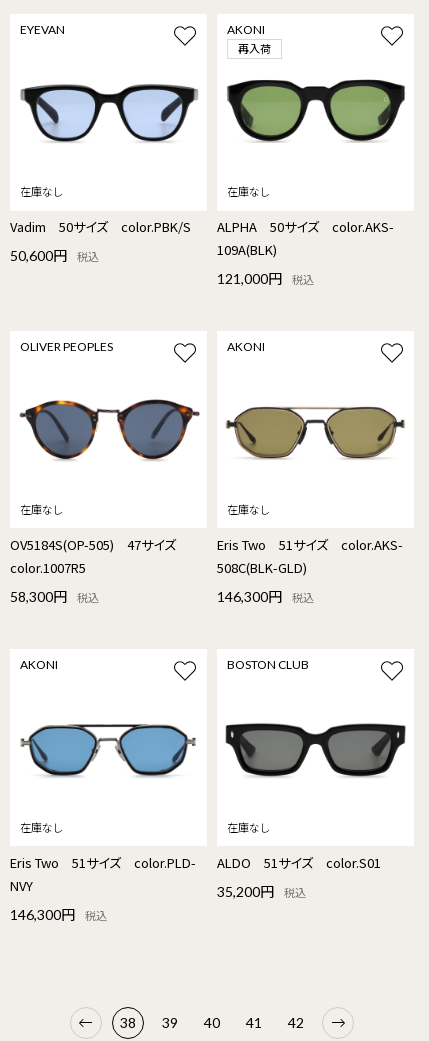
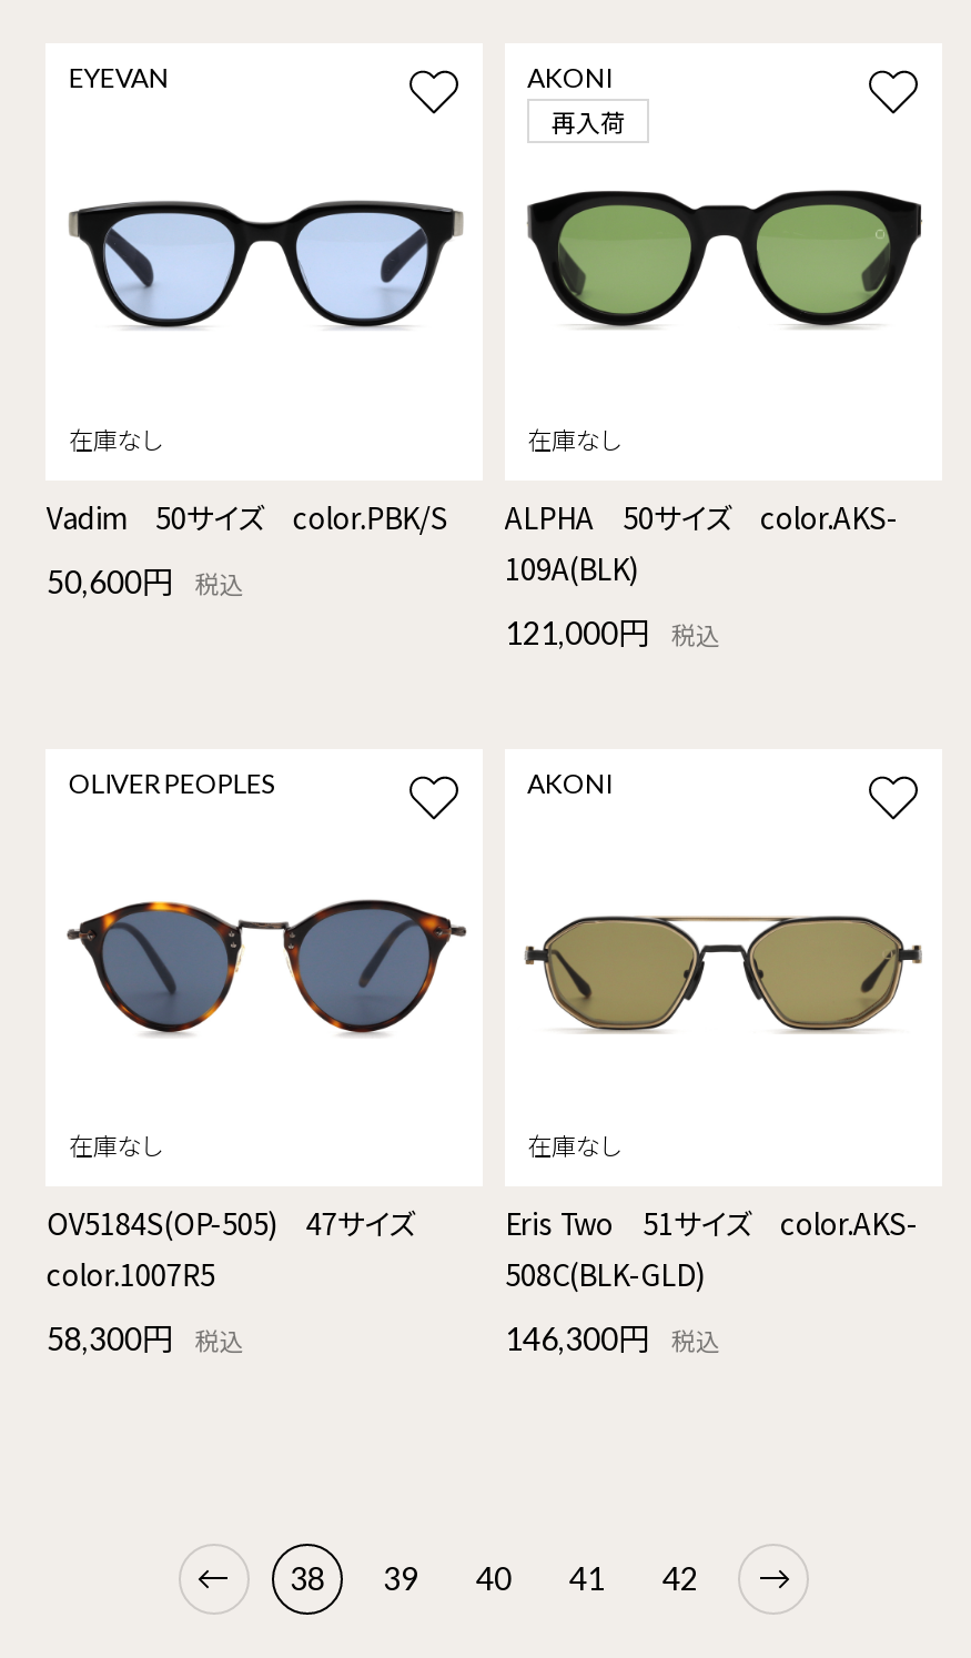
- AKONI

- BOSTON CLUB

- [image]

- [image]

- Eris Two 51サイズ color.PLD-
- NVY
- 146,300円
- 税込

- ALDO 51サイズ color.S01
- 35,200円
- 税込
